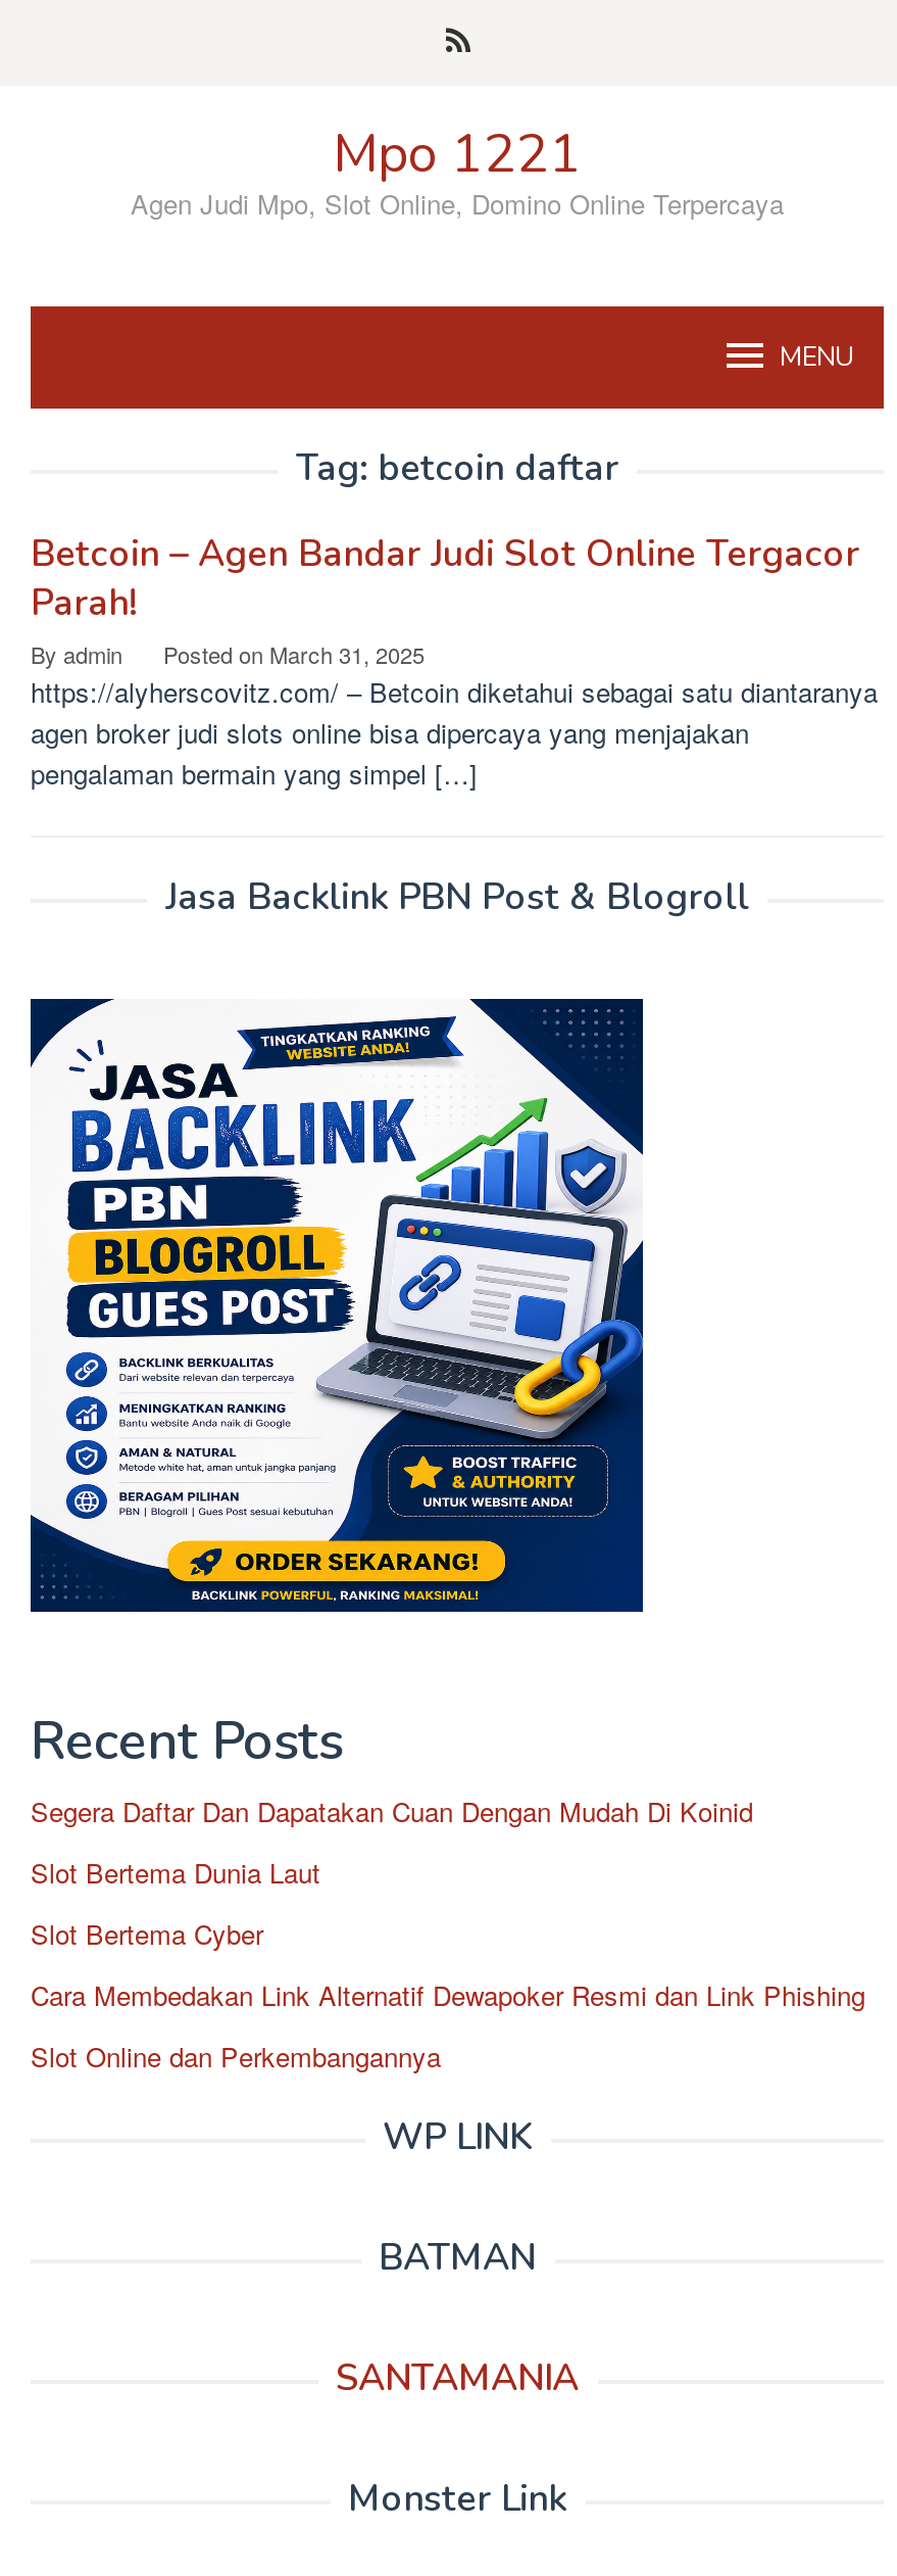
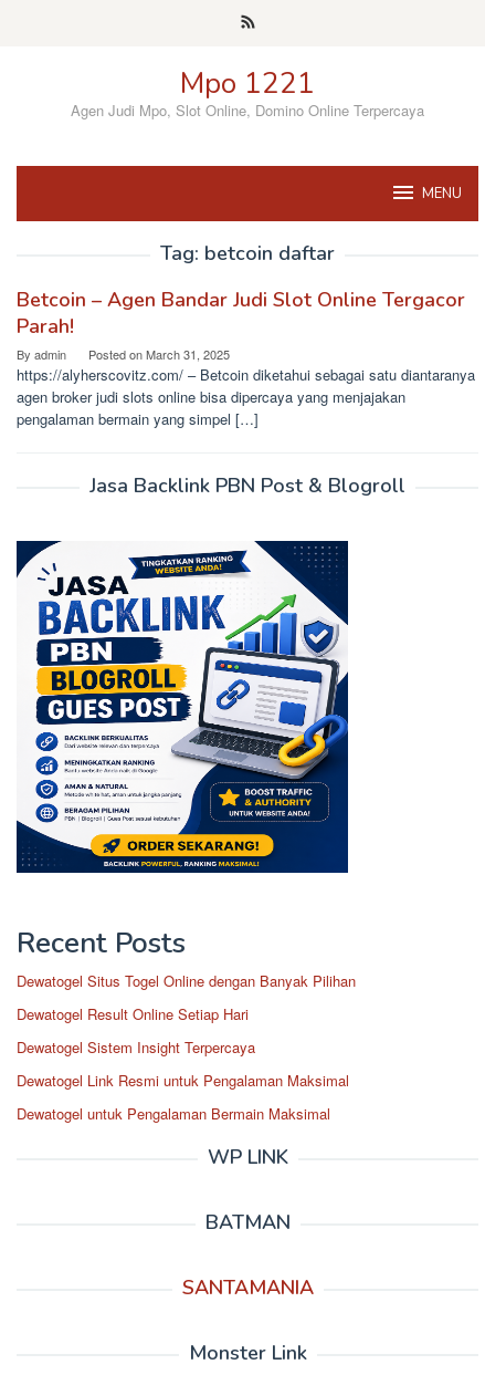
- Segera Daftar Dan Dapatakan Cuan Dengan Mudah Di Koinid
+ Dewatogel Situs Togel Online dengan Banyak Pilihan

- Slot Bertema Dunia Laut
+ Dewatogel Result Online Setiap Hari

- Slot Bertema Cyber
+ Dewatogel Sistem Insight Terpercaya

- Cara Membedakan Link Alternatif Dewapoker Resmi dan Link Phishing
+ Dewatogel Link Resmi untuk Pengalaman Maksimal

- Slot Online dan Perkembangannya
+ Dewatogel untuk Pengalaman Bermain Maksimal
